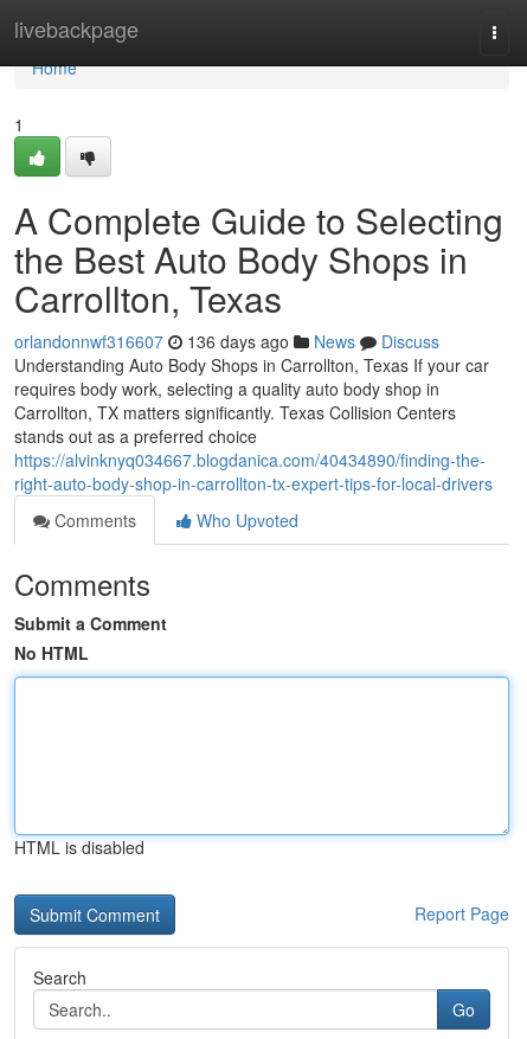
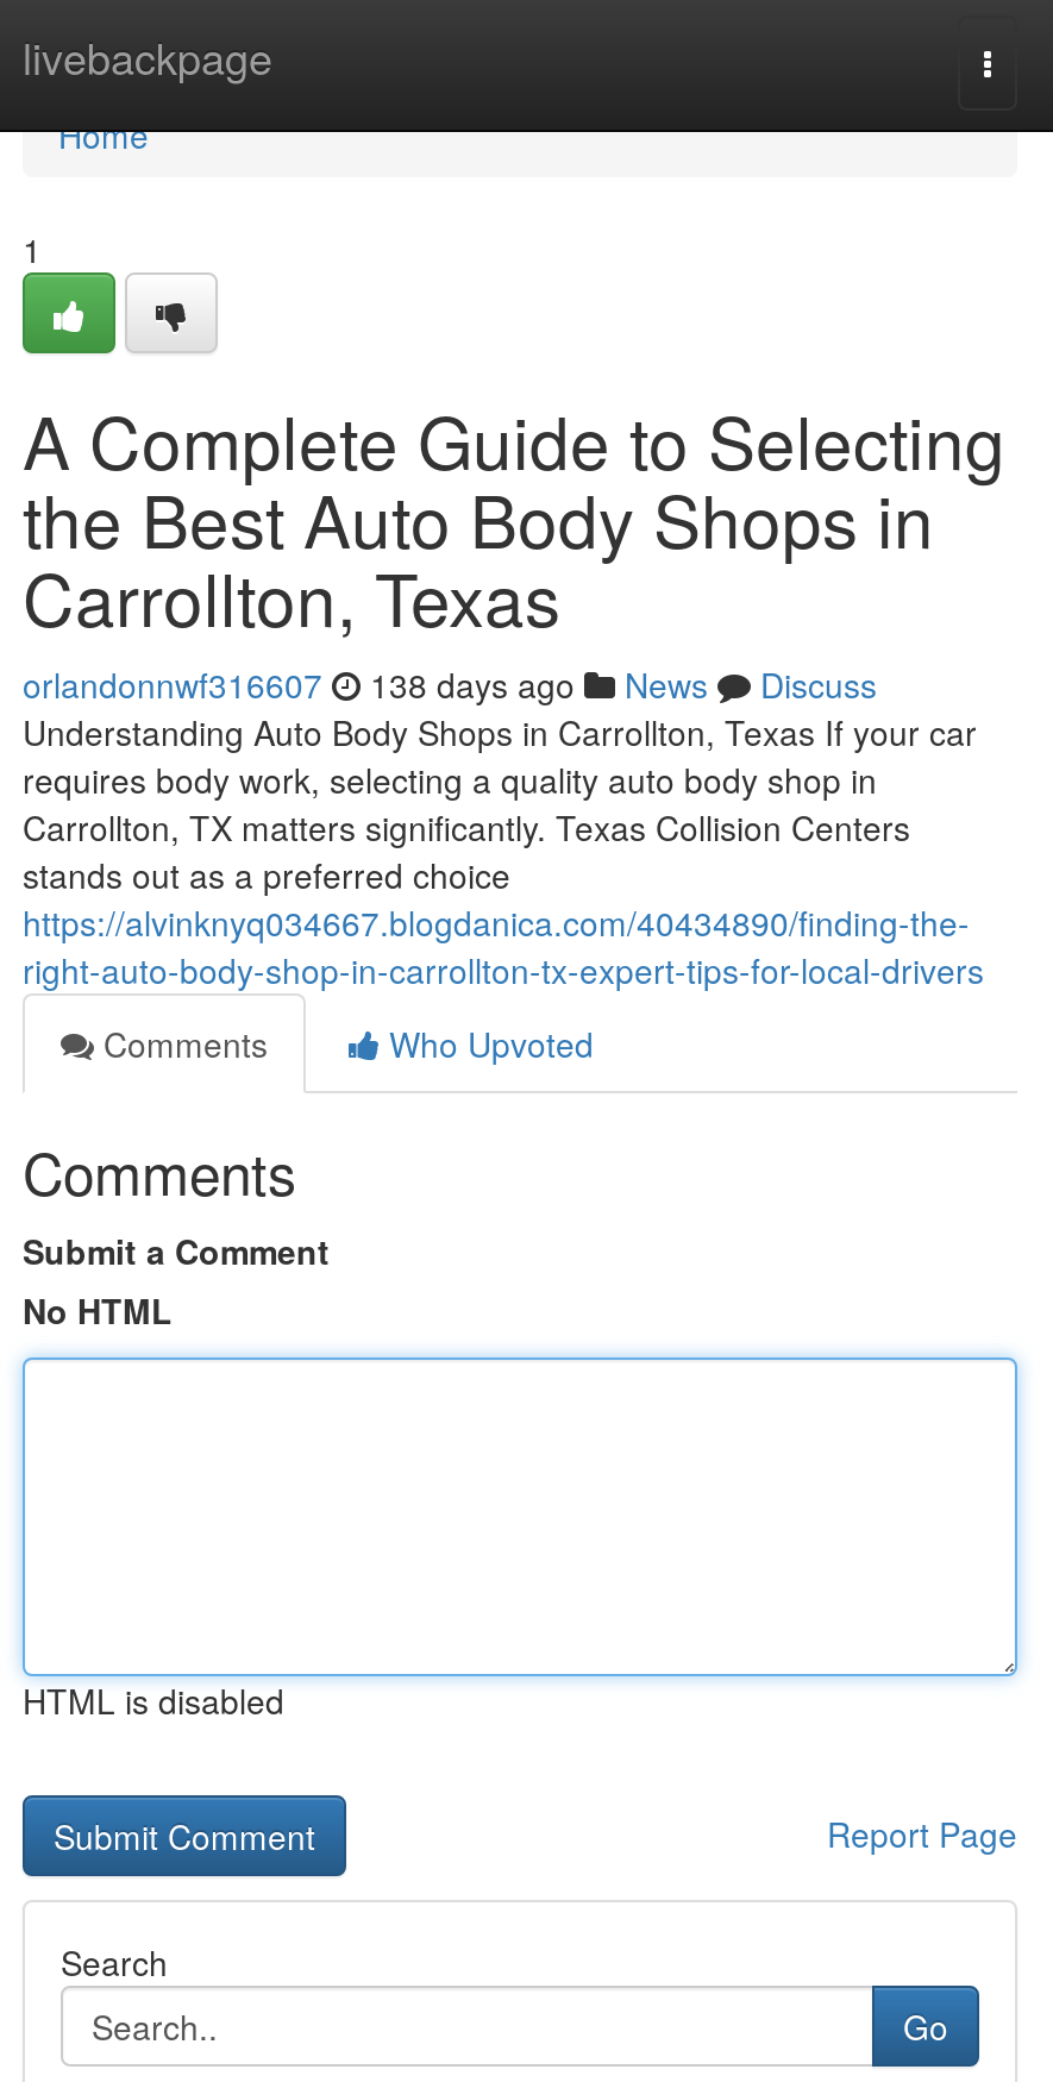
- orlandonnwf316607 136 days ago News Discuss
+ orlandonnwf316607 138 days ago News Discuss
